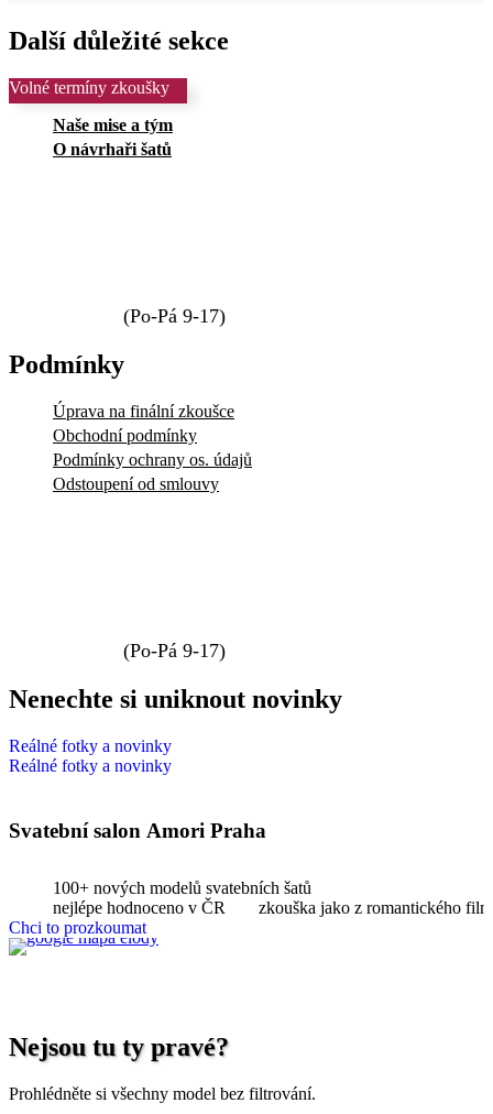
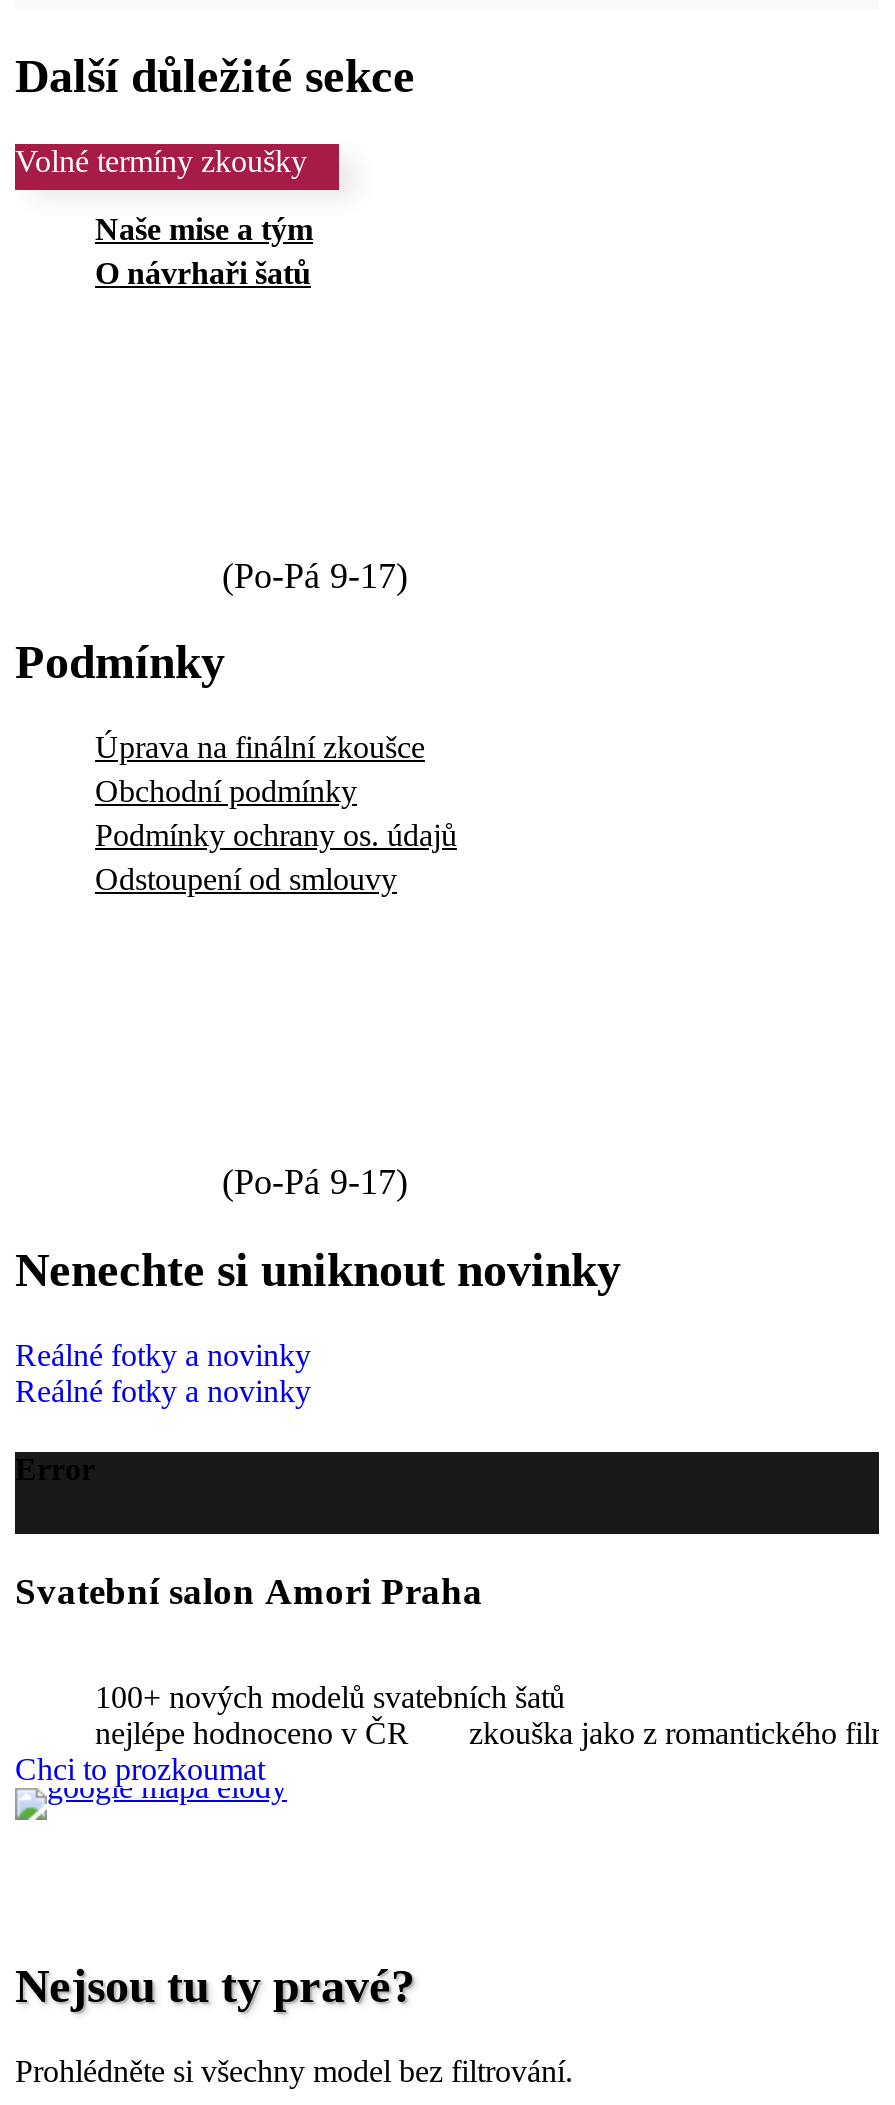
+ Error
